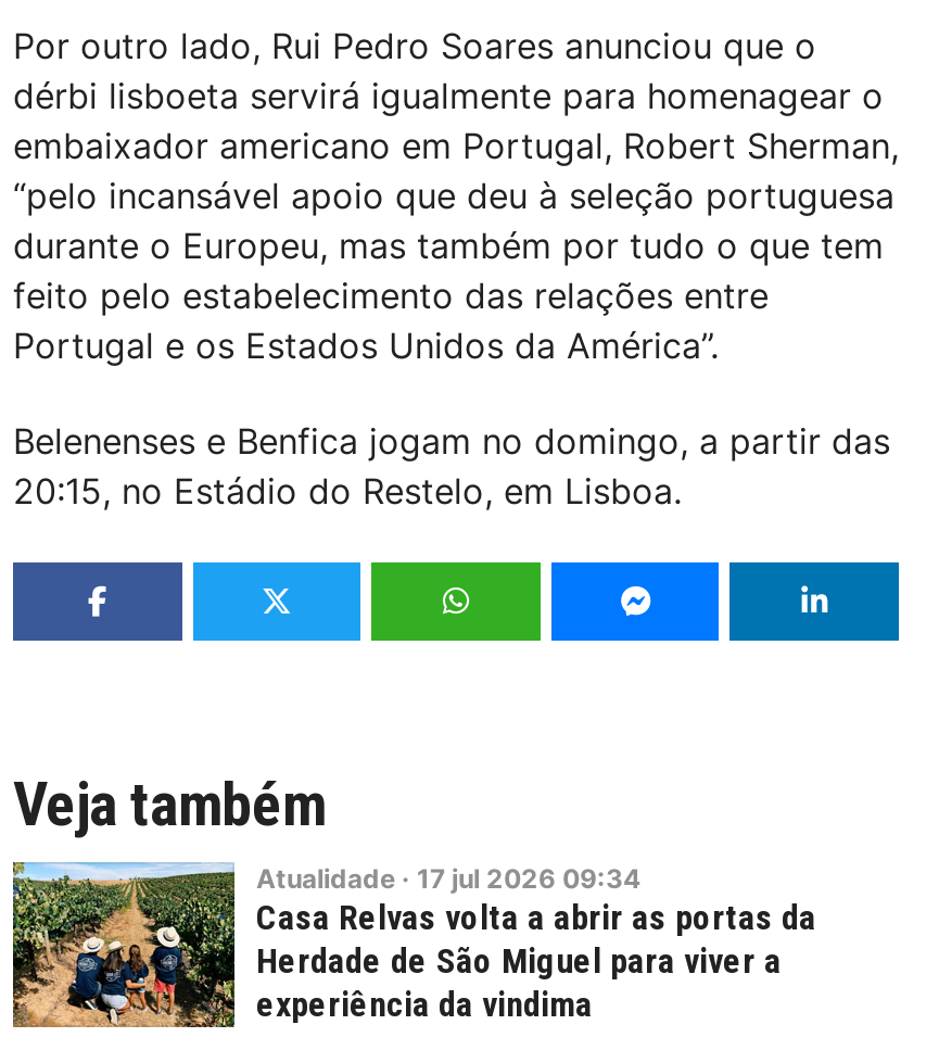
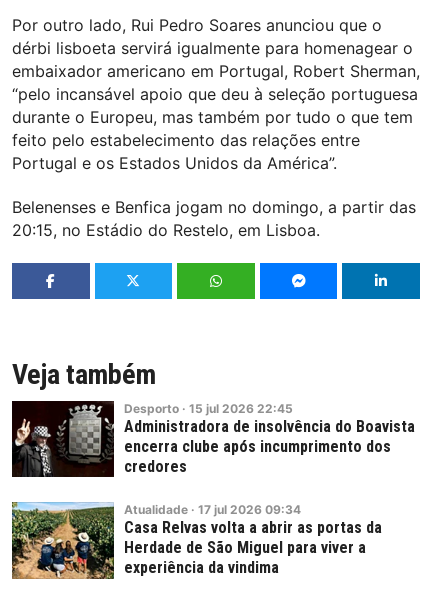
+ [image]
+ Desporto · 15 jul 2026 22:45
+ Administradora de insolvência do Boavista
+ encerra clube após incumprimento dos
+ credores
